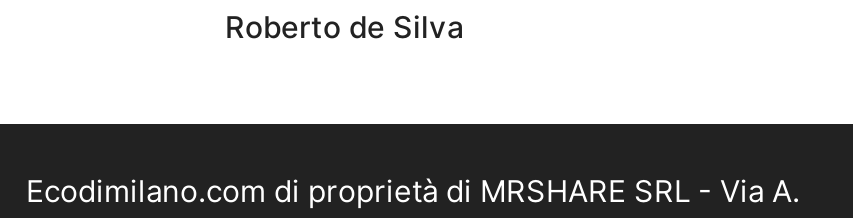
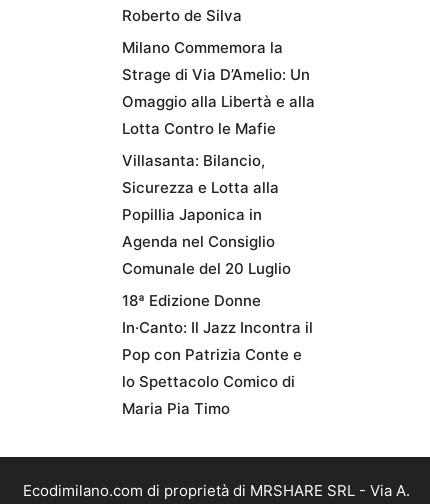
+ Milano Commemora la
+ Strage di Via D’Amelio: Un
+ Omaggio alla Libertà e alla
+ Lotta Contro le Mafie
+ Villasanta: Bilancio,
+ Sicurezza e Lotta alla
+ Popillia Japonica in
+ Agenda nel Consiglio
+ Comunale del 20 Luglio
+ 18ª Edizione Donne
+ In·Canto: Il Jazz Incontra il
+ Pop con Patrizia Conte e
+ lo Spettacolo Comico di
+ Maria Pia Timo
